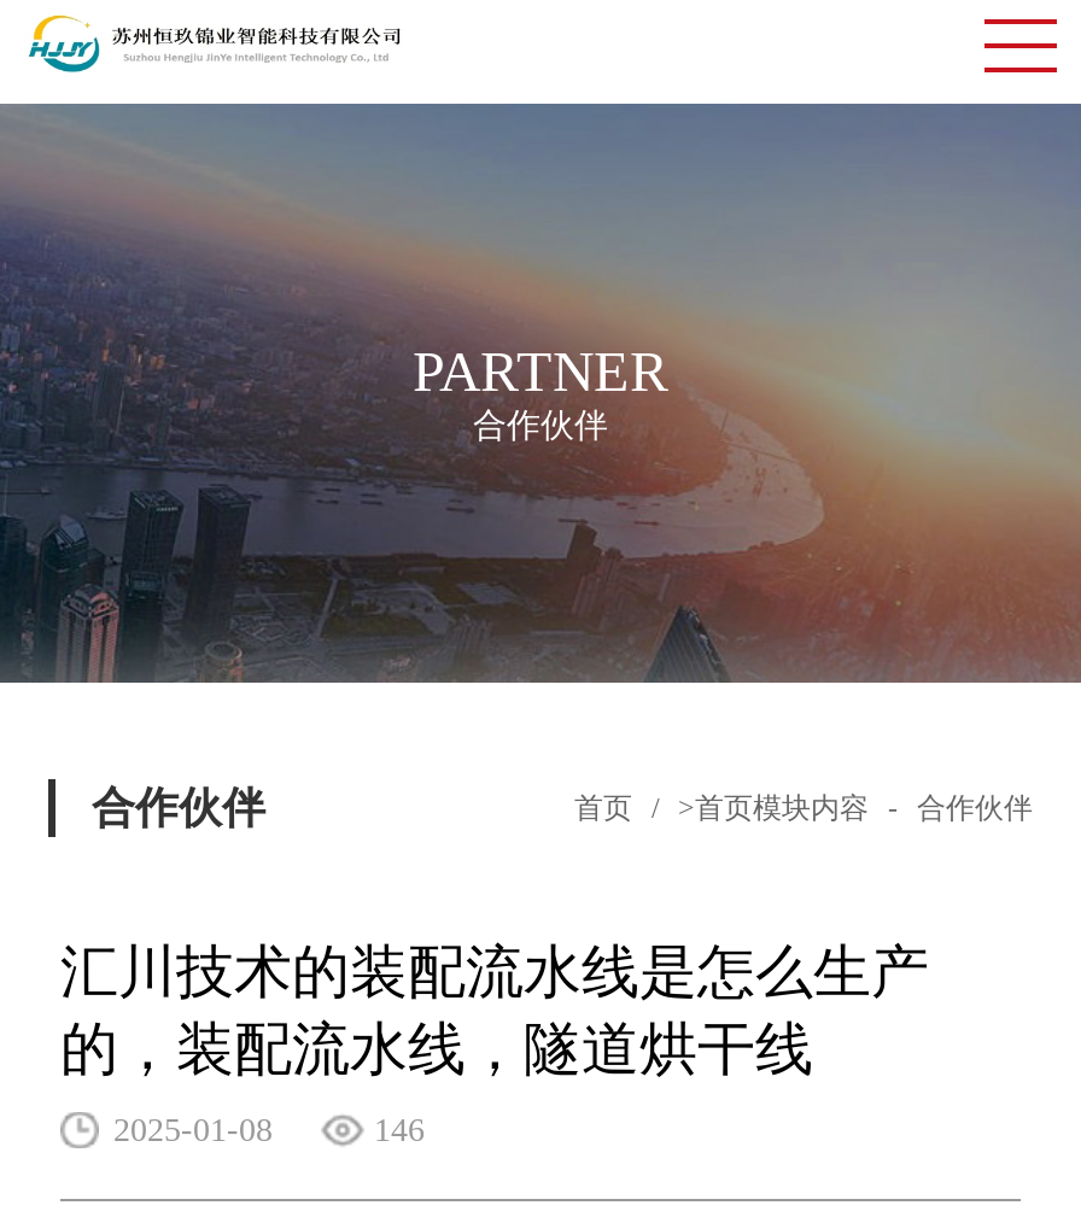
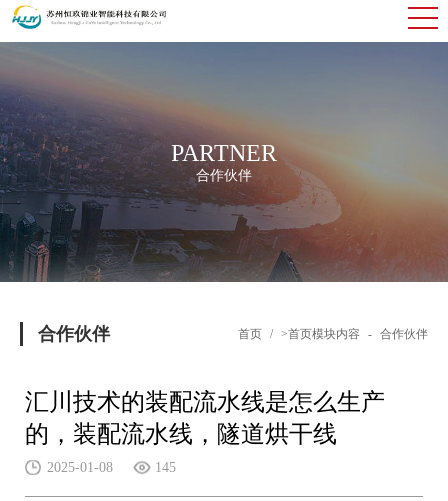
- 146
+ 145
